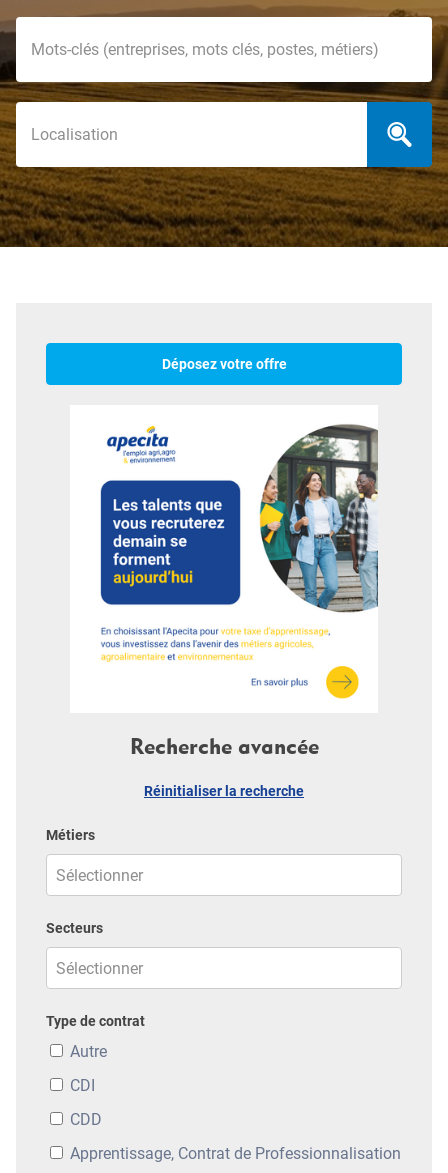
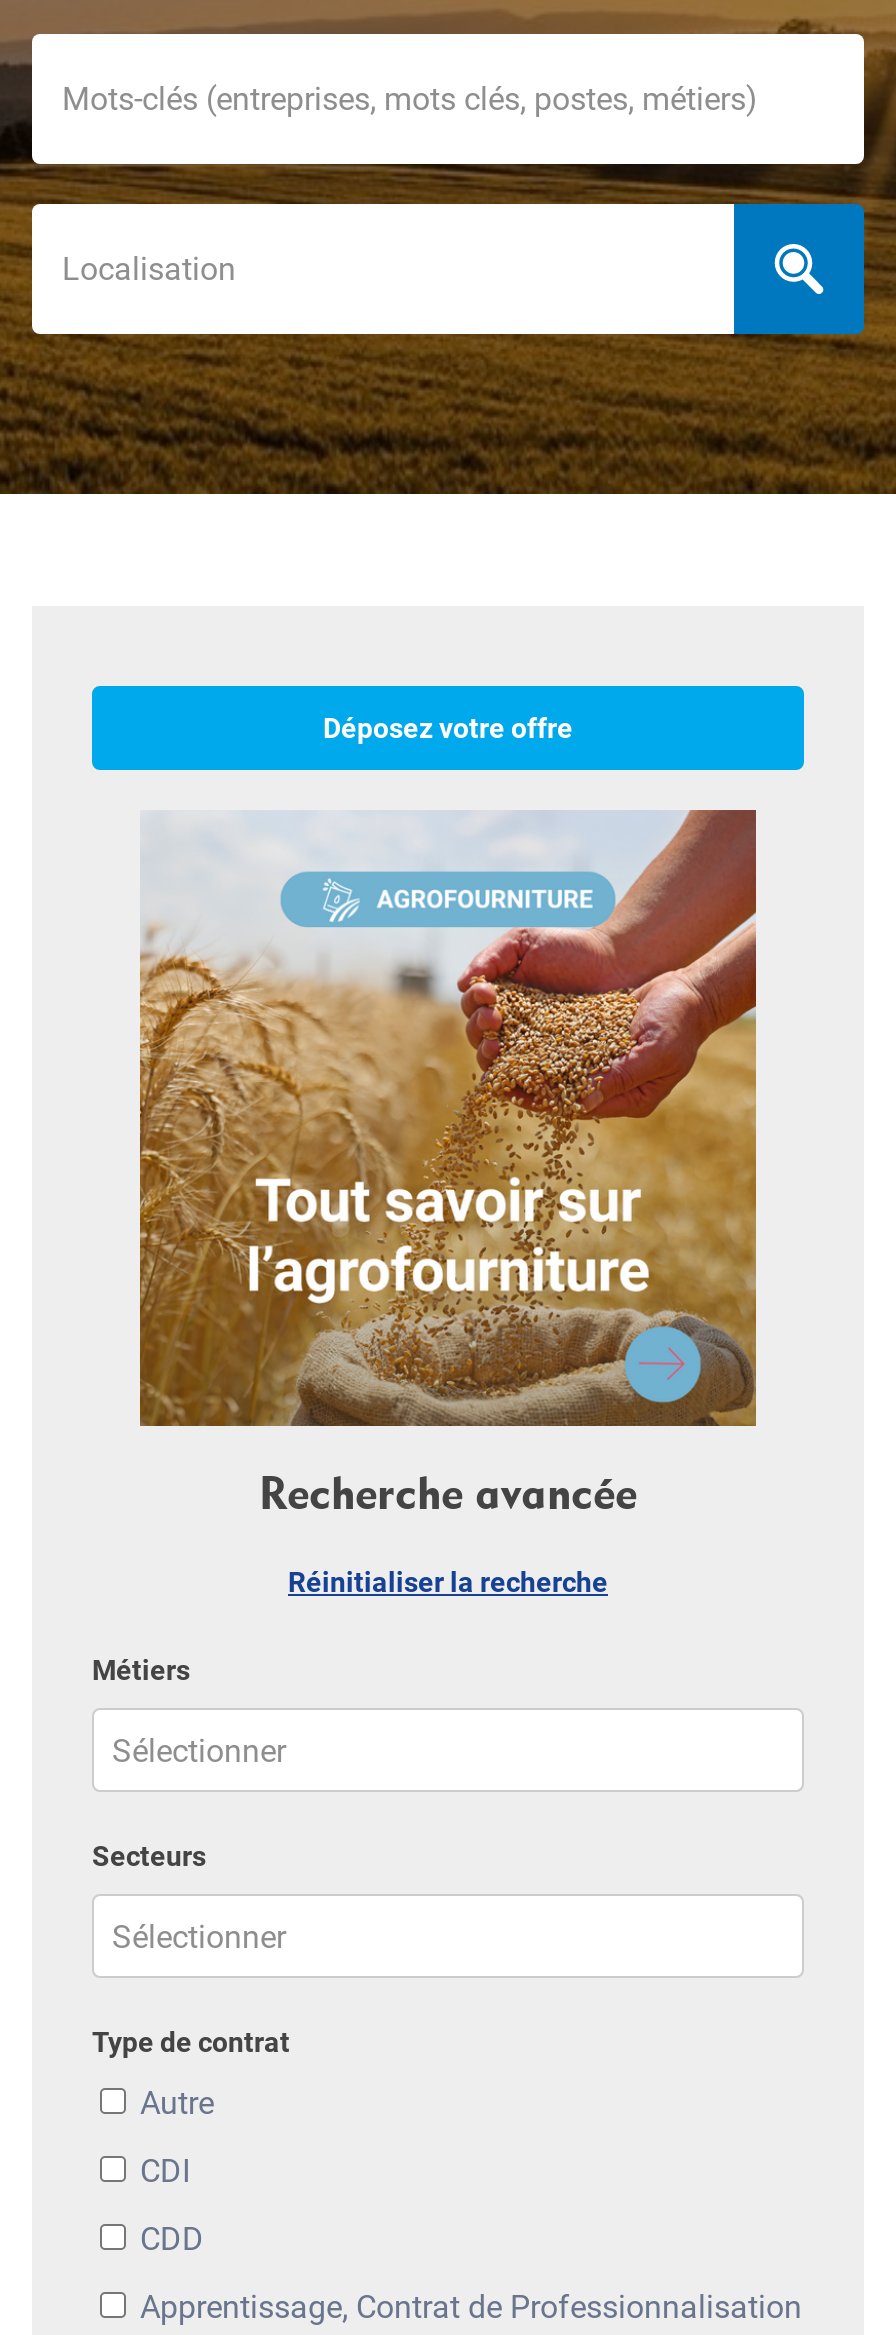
- [image]
+ [image]
